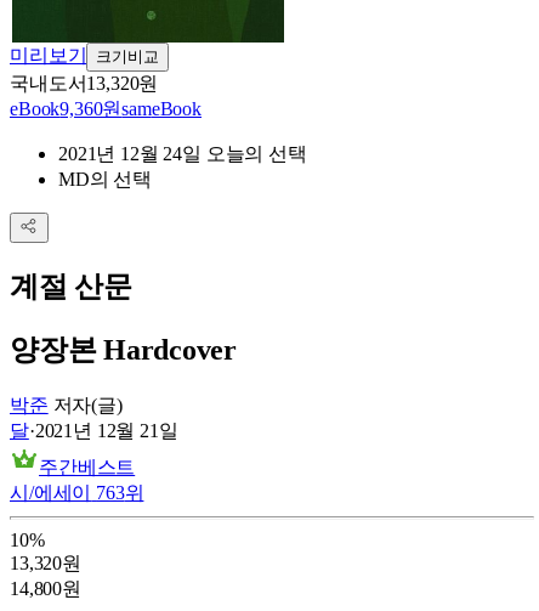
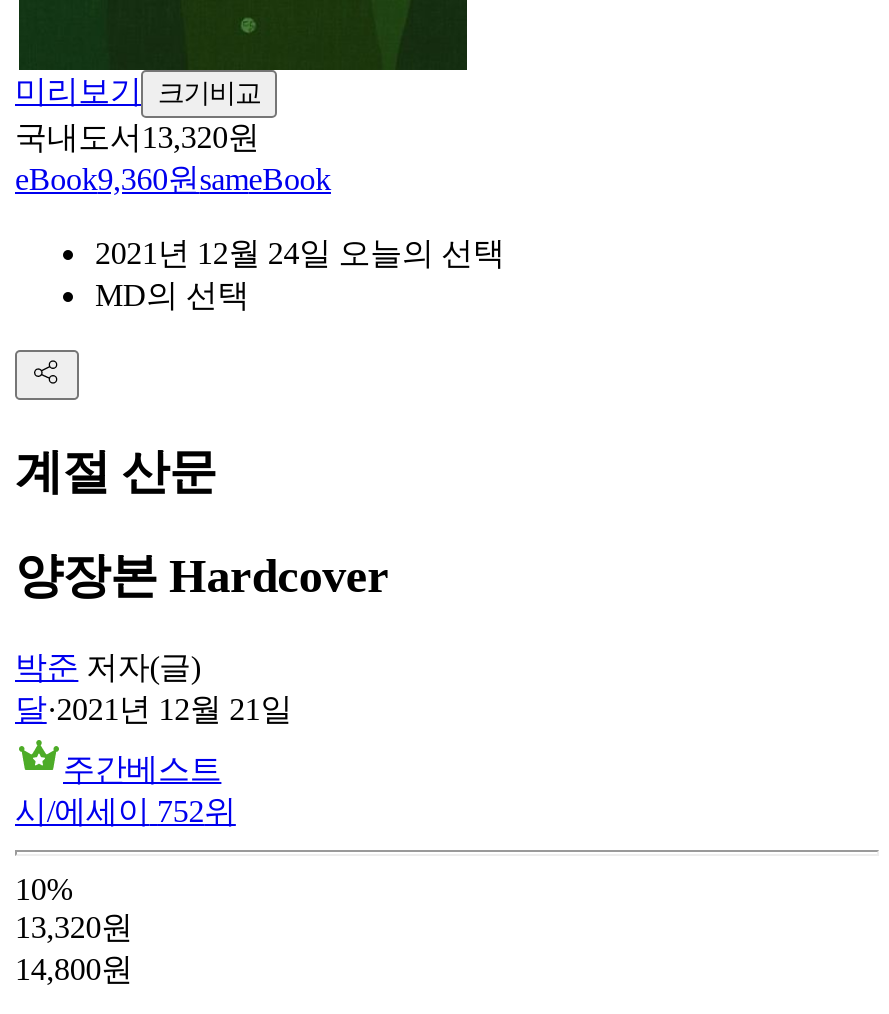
- 시/에세이 763위
+ 시/에세이 752위
